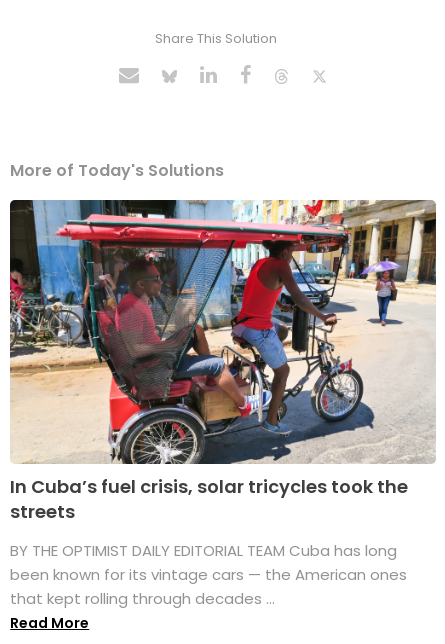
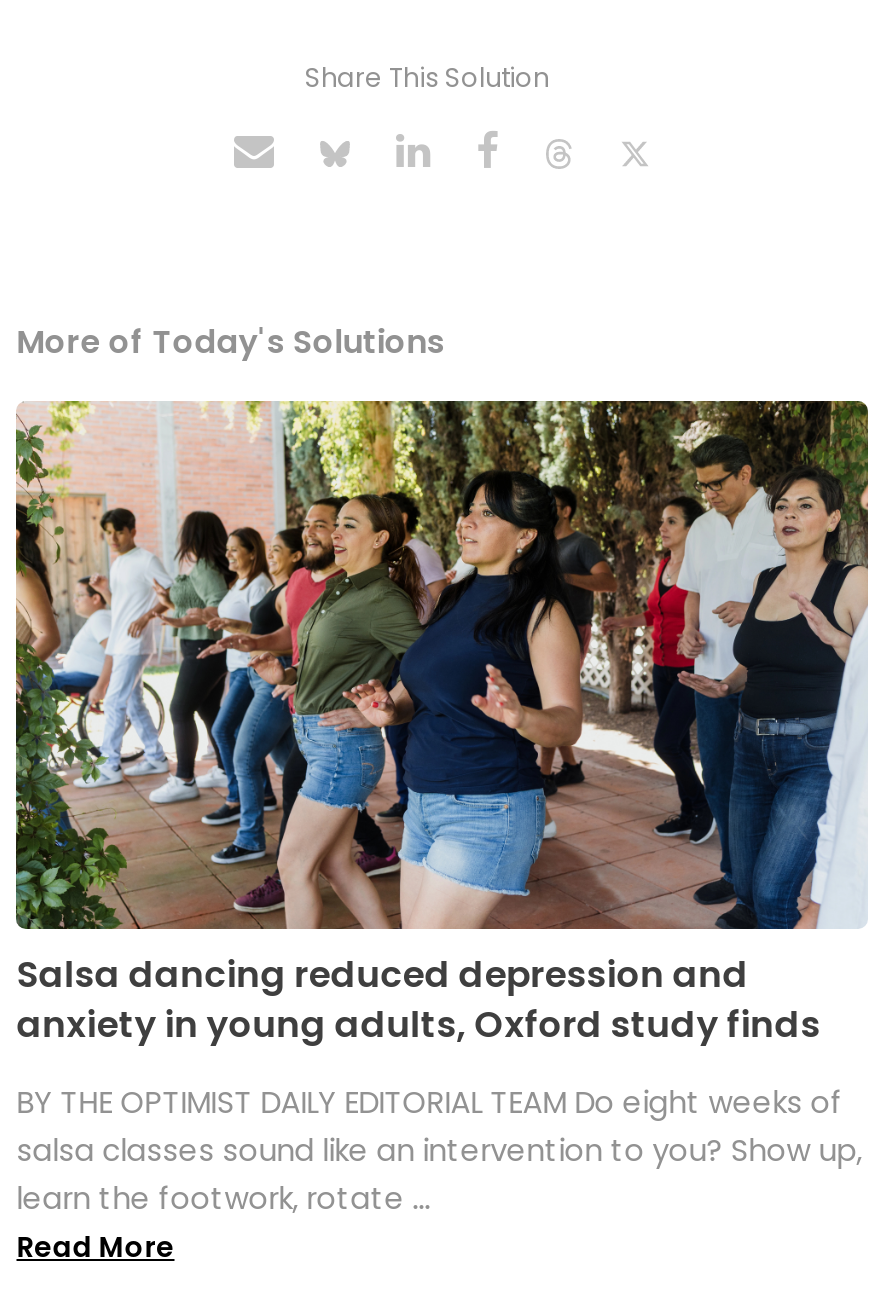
- [image]
- In Cuba’s fuel crisis, solar tricycles took the
- streets
+ [image]
+ Salsa dancing reduced depression and
+ anxiety in young adults, Oxford study finds

- BY THE OPTIMIST DAILY EDITORIAL TEAM Cuba has long
- been known for its vintage cars — the American ones
- that kept rolling through decades ...
+ BY THE OPTIMIST DAILY EDITORIAL TEAM Do eight weeks of
+ salsa classes sound like an intervention to you? Show up,
+ learn the footwork, rotate ...
